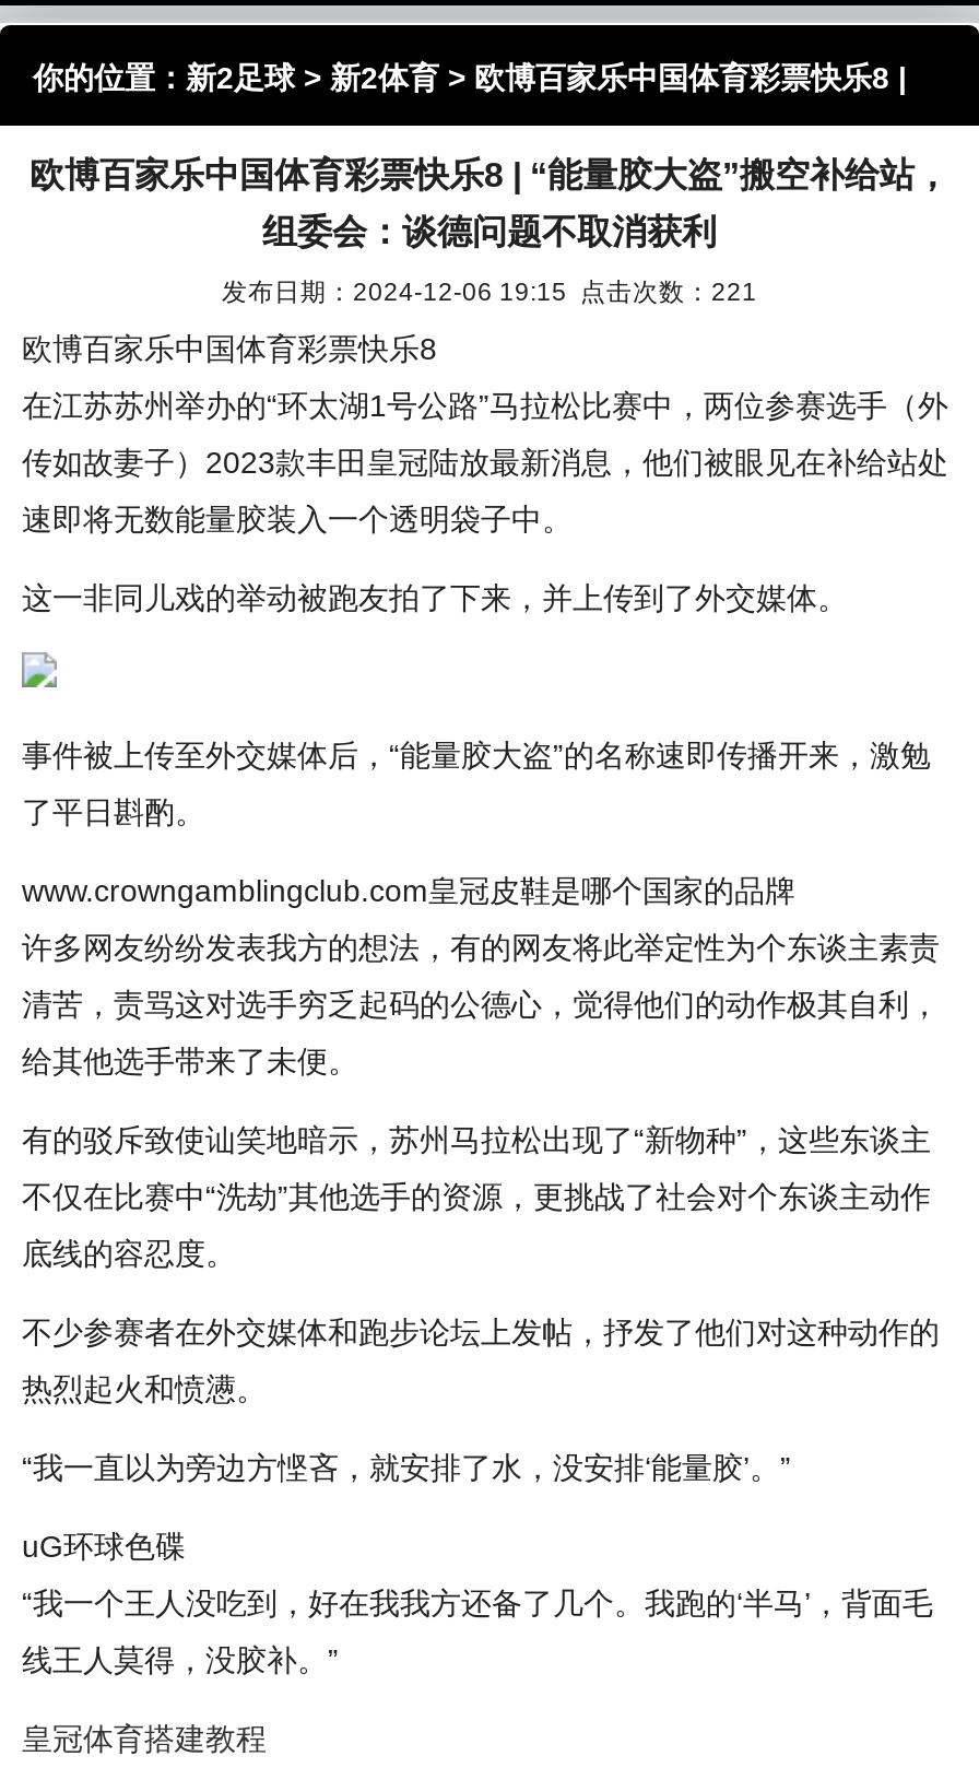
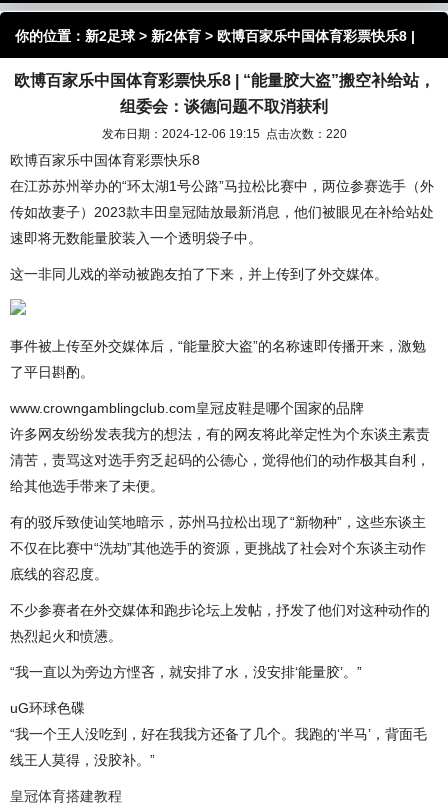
- 发布日期：2024-12-06 19:15 点击次数：221
+ 发布日期：2024-12-06 19:15 点击次数：220
